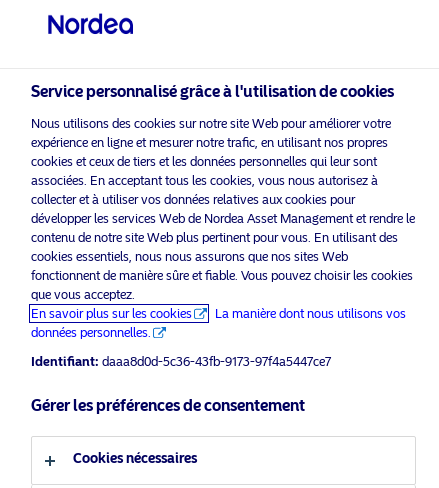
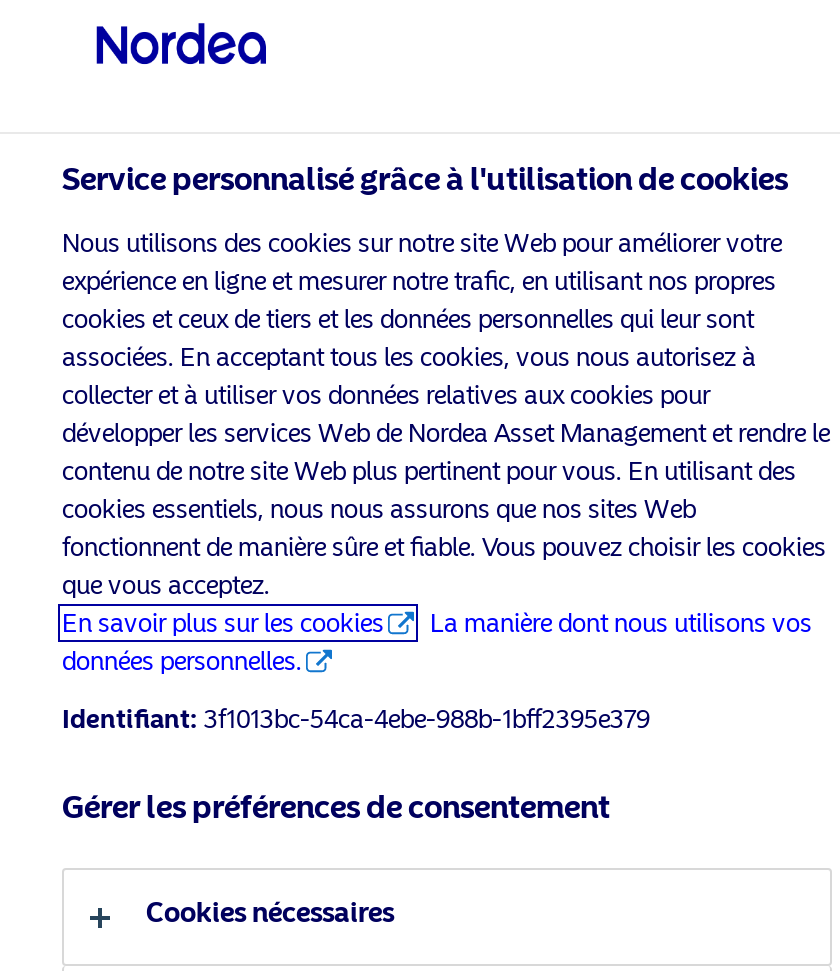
- Identifiant: daaa8d0d-5c36-43fb-9173-97f4a5447ce7
+ Identifiant: 3f1013bc-54ca-4ebe-988b-1bff2395e379
